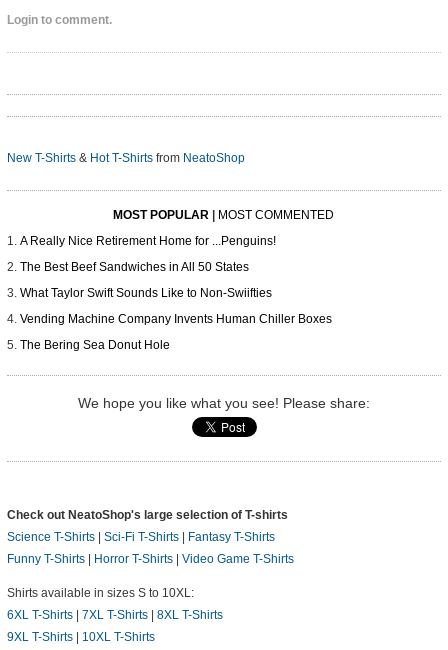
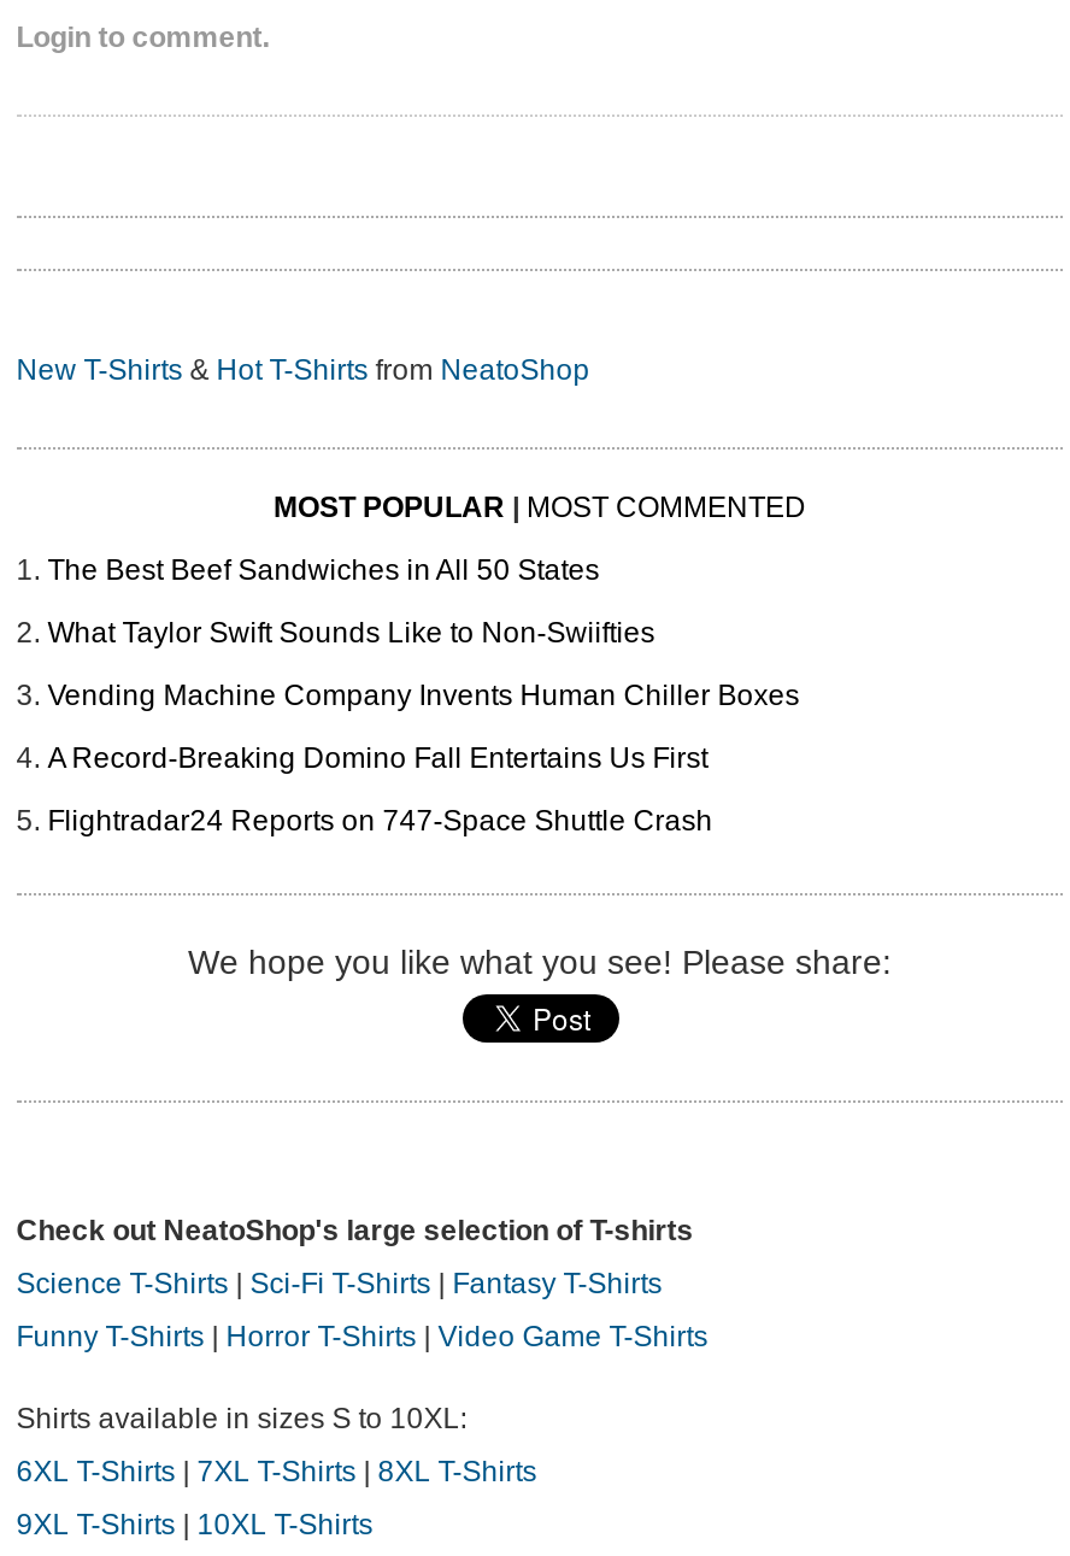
- A Really Nice Retirement Home for ...Penguins!

moved up: The Best Beef Sandwiches in All 50 States | What Taylor Swift Sounds Like to Non-Swiifties | Vending Machine Company Invents Human Chiller Boxes

- The Bering Sea Donut Hole
+ A Record-Breaking Domino Fall Entertains Us First
+ Flightradar24 Reports on 747-Space Shuttle Crash
